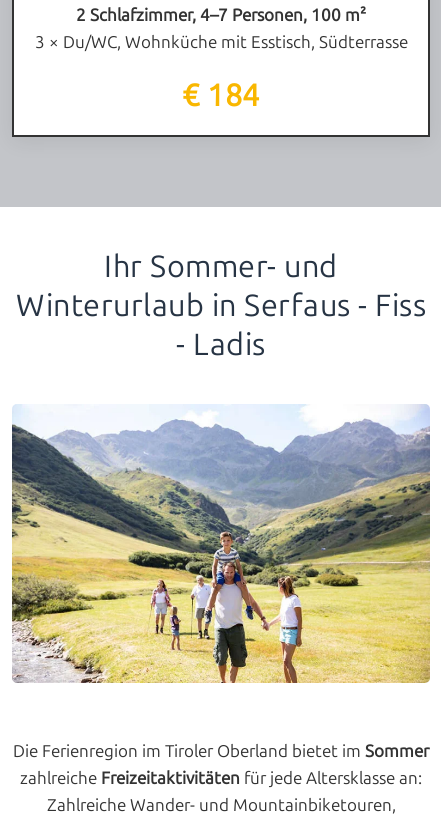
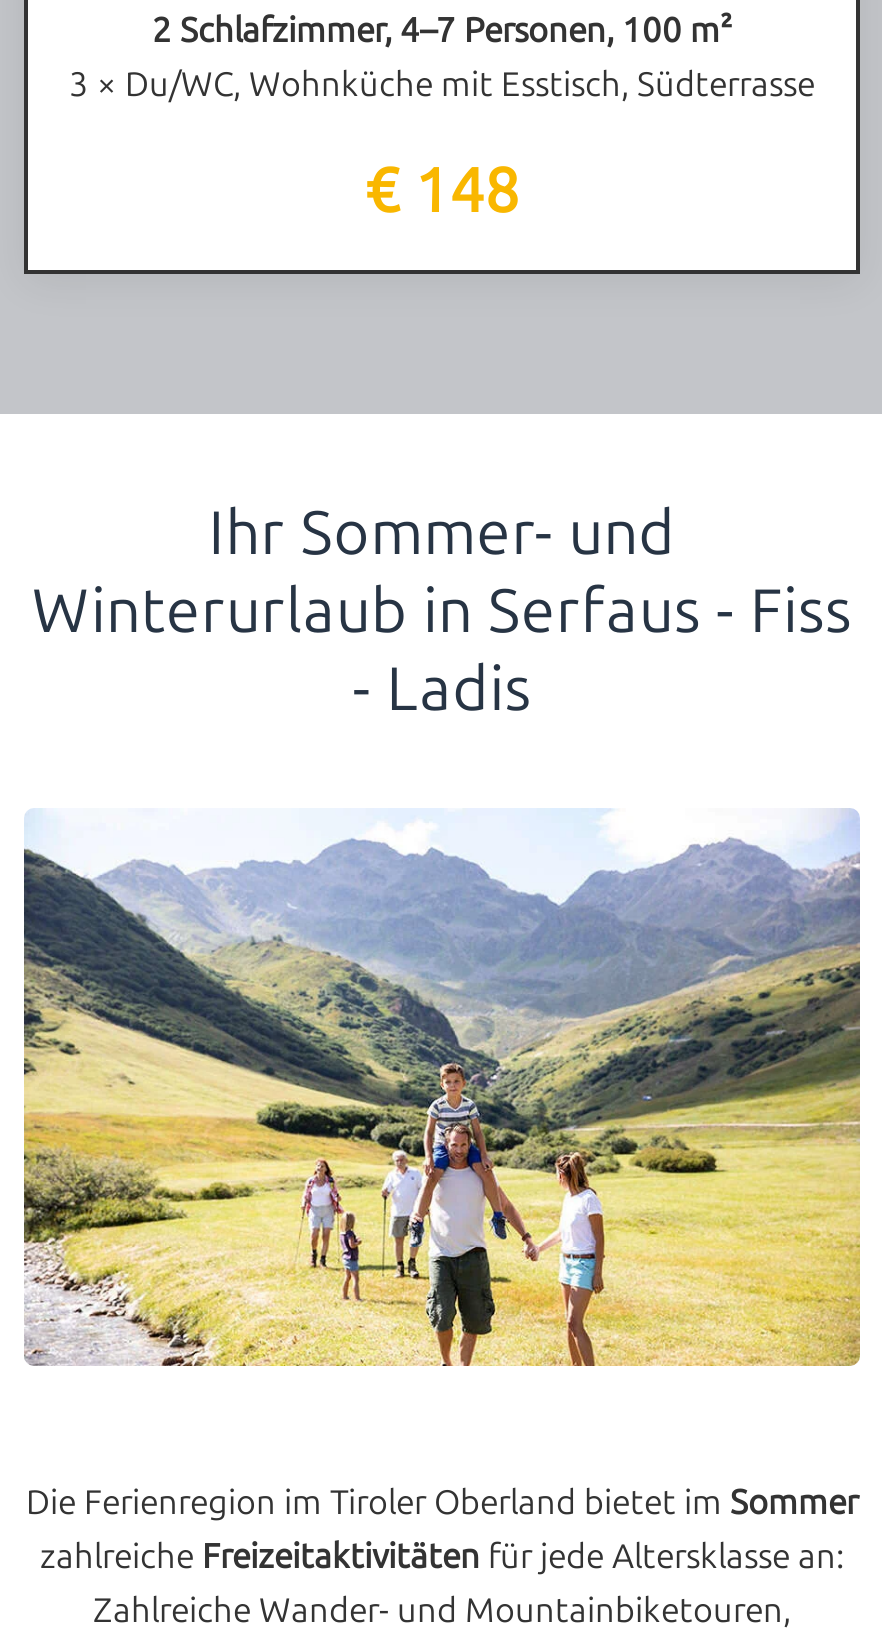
- € 184
+ € 148
